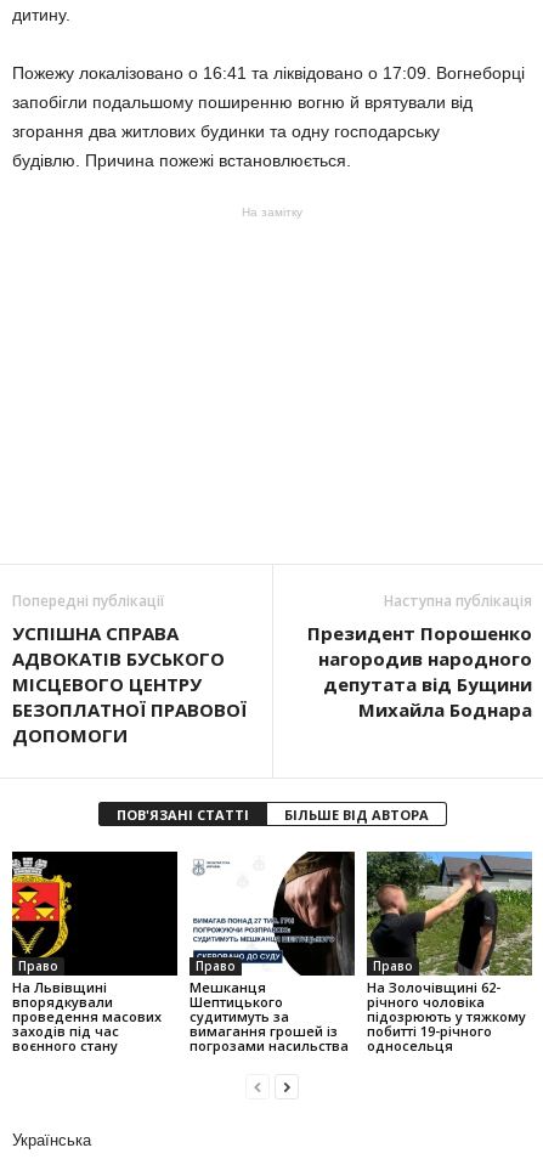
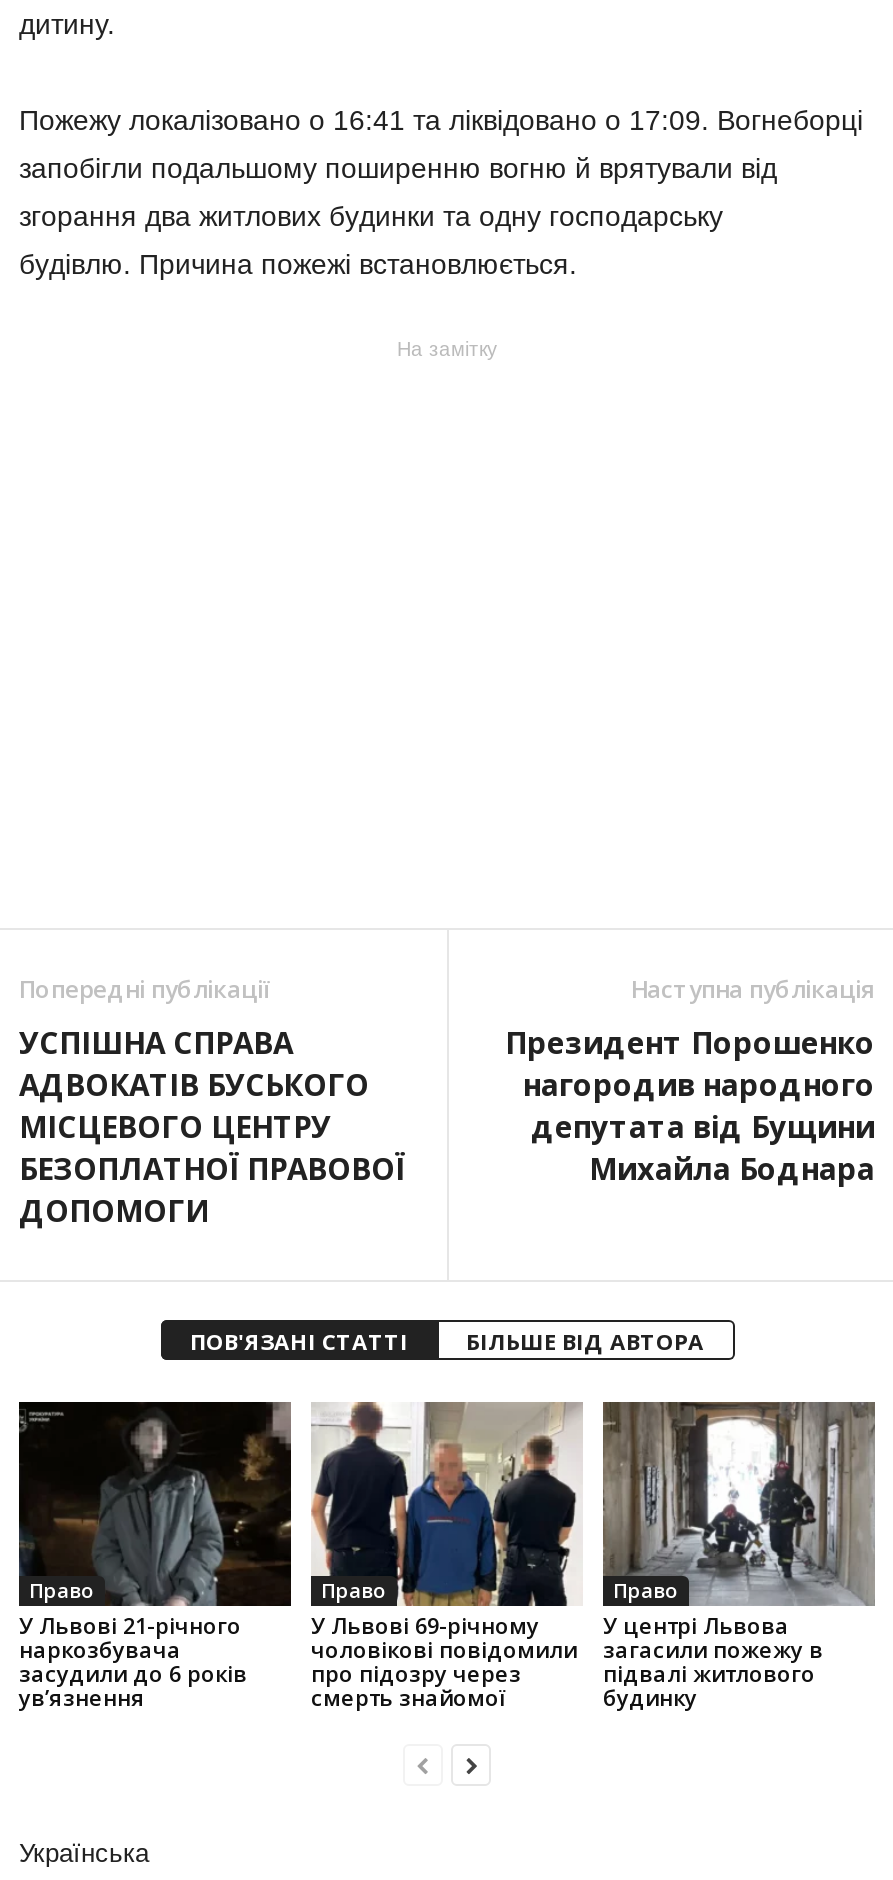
- [image]
- На Львівщині
- впорядкували
- проведення масових
- заходів під час
- воєнного стану
+ [image]
+ У Львові 21-річного
+ наркозбувача
+ засудили до 6 років
+ ув’язнення

- [image]
- Мешканця
- Шептицького
- судитимуть за
- вимагання грошей із
- погрозами насильства
+ [image]
+ У Львові 69-річному
+ чоловікові повідомили
+ про підозру через
+ смерть знайомої

- [image]
- На Золочівщині 62-
- річного чоловіка
- підозрюють у тяжкому
- побитті 19-річного
- односельця
+ [image]
+ У центрі Львова
+ загасили пожежу в
+ підвалі житлового
+ будинку
